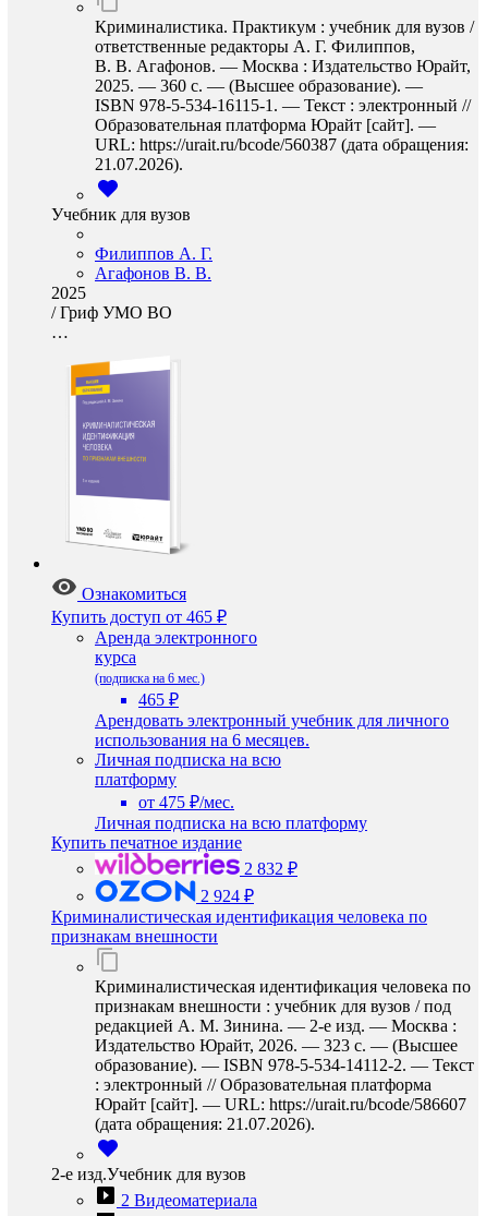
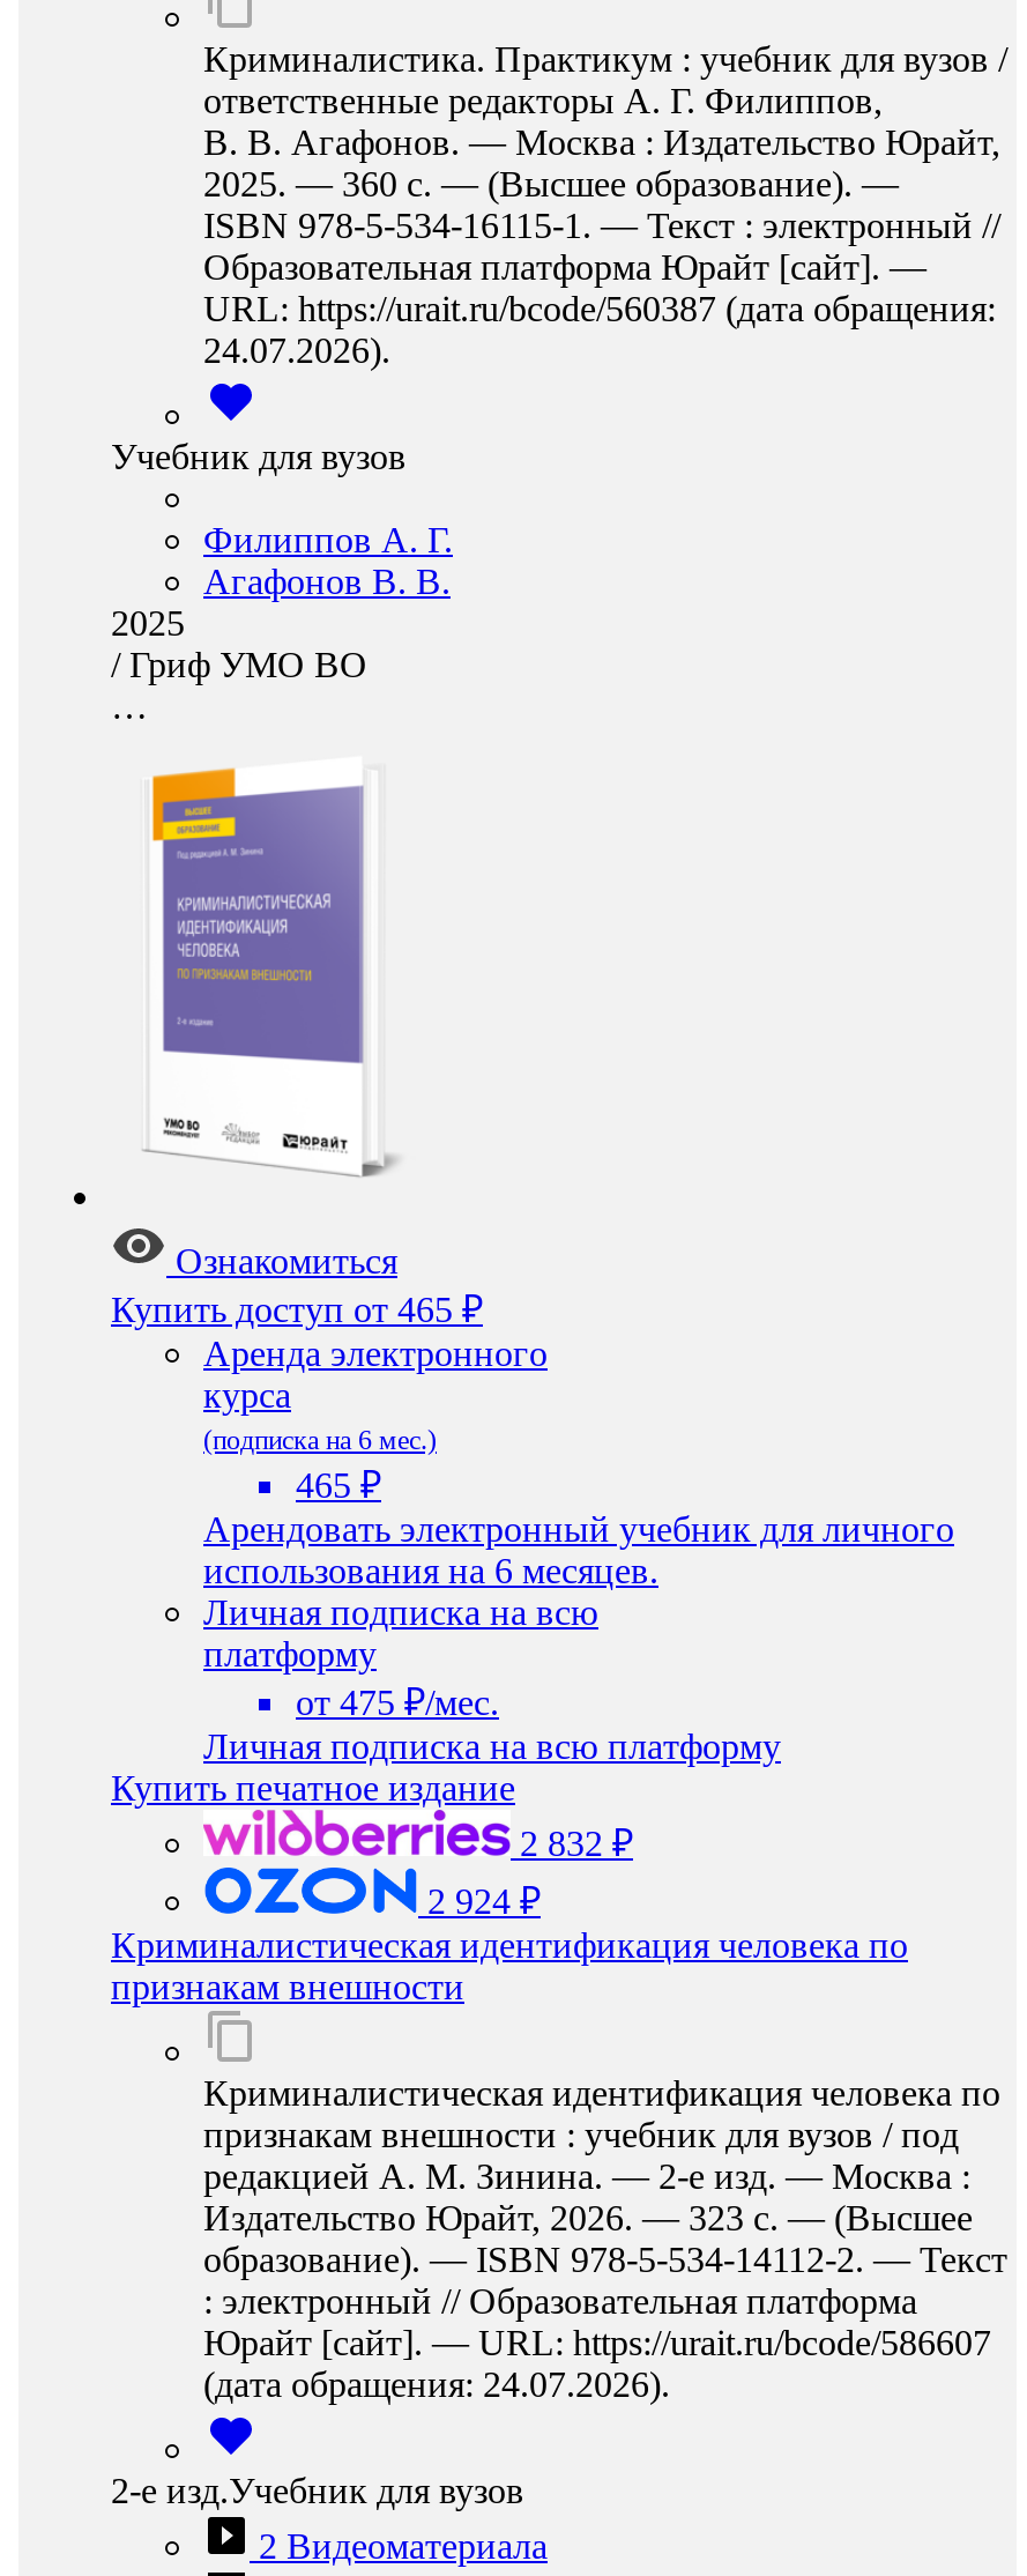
- 21.07.2026).
+ 24.07.2026).

- (дата обращения: 21.07.2026).
+ (дата обращения: 24.07.2026).
